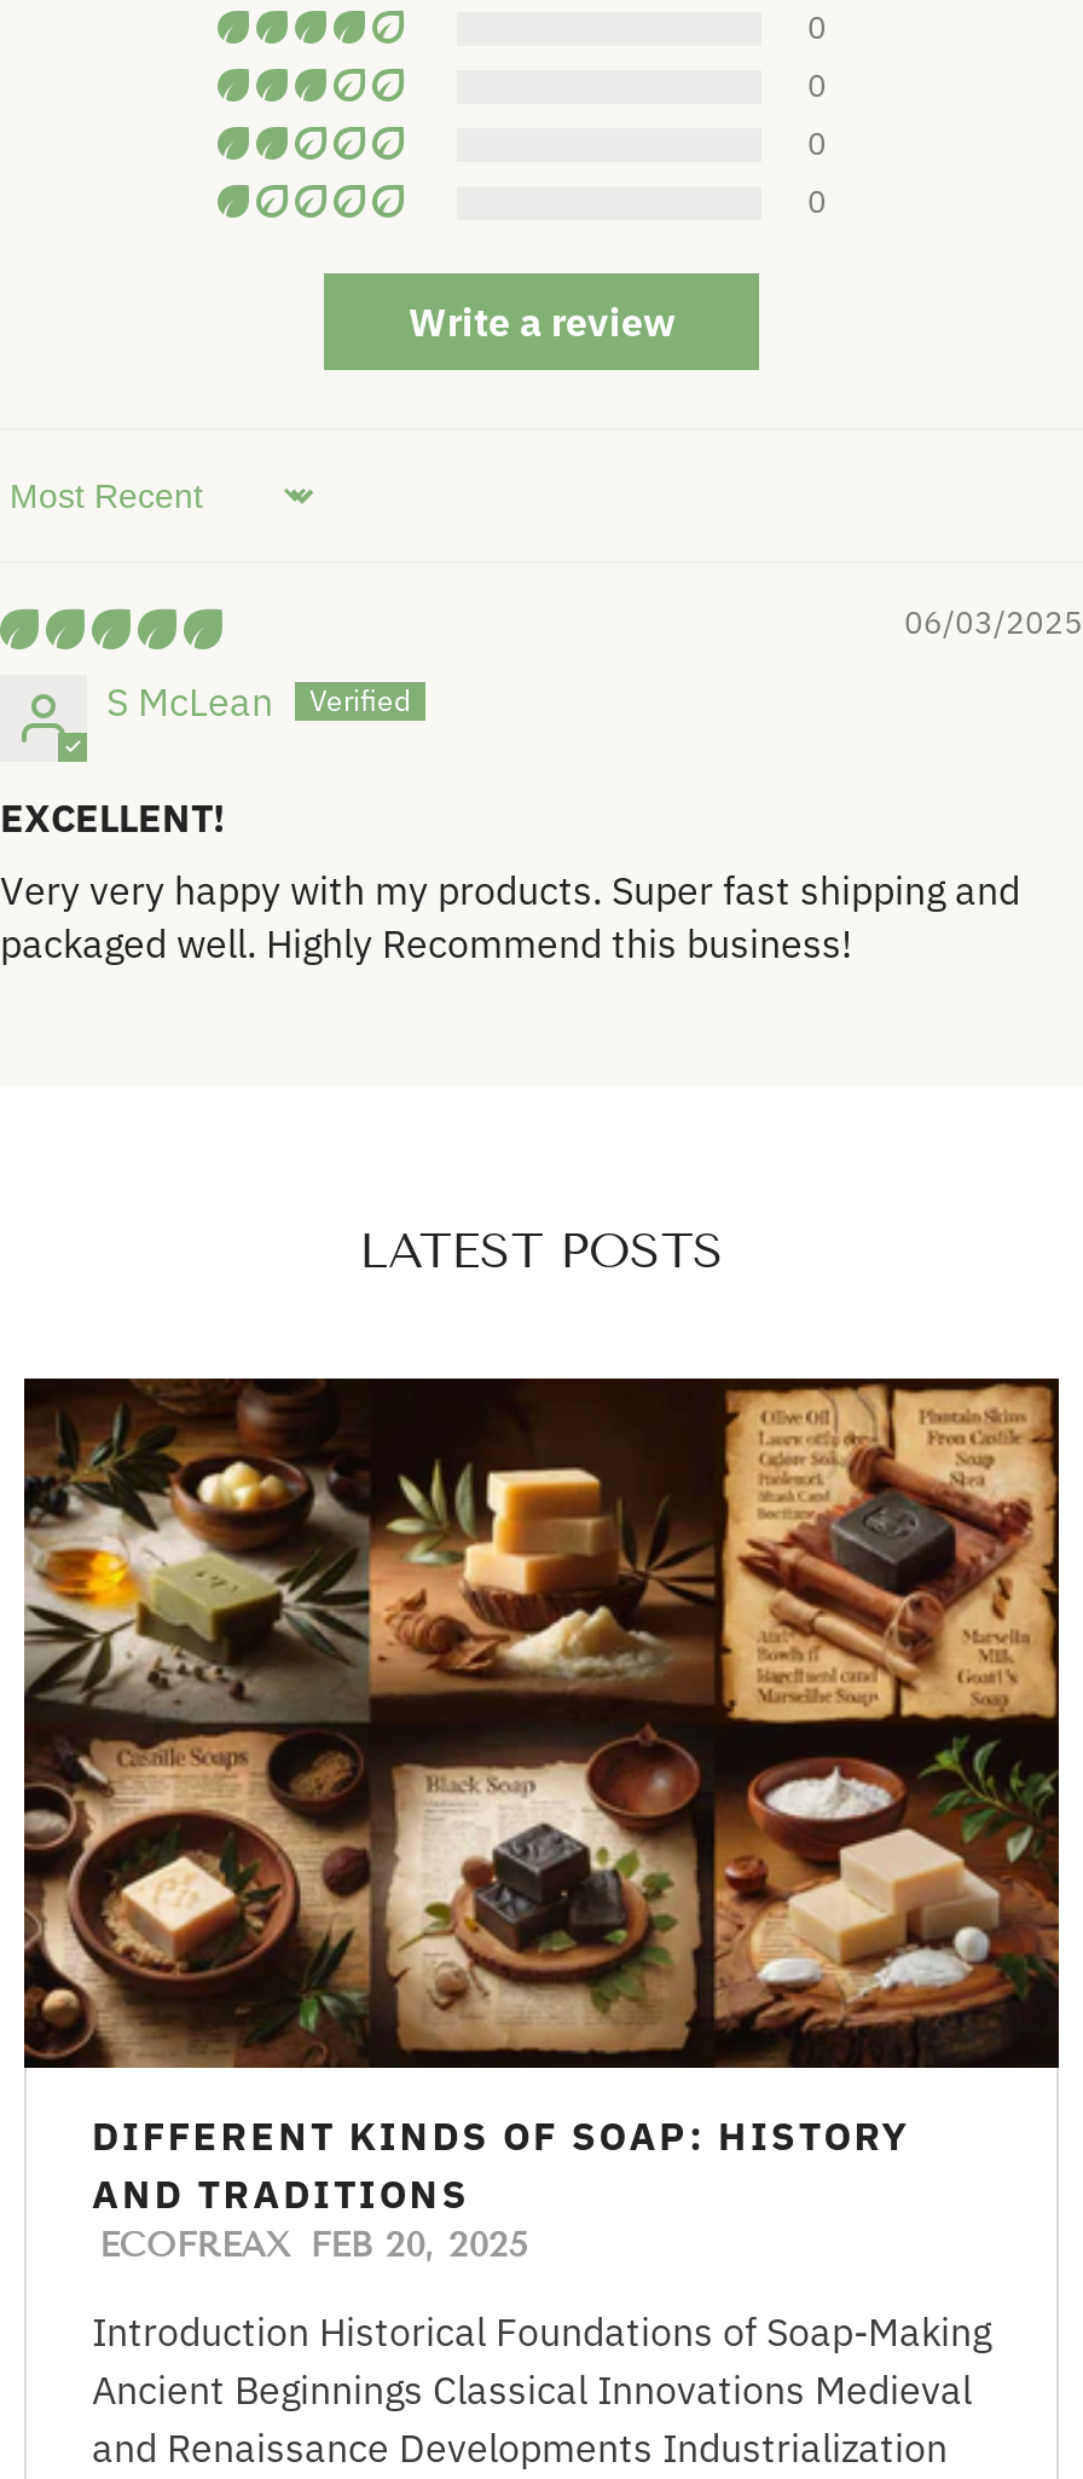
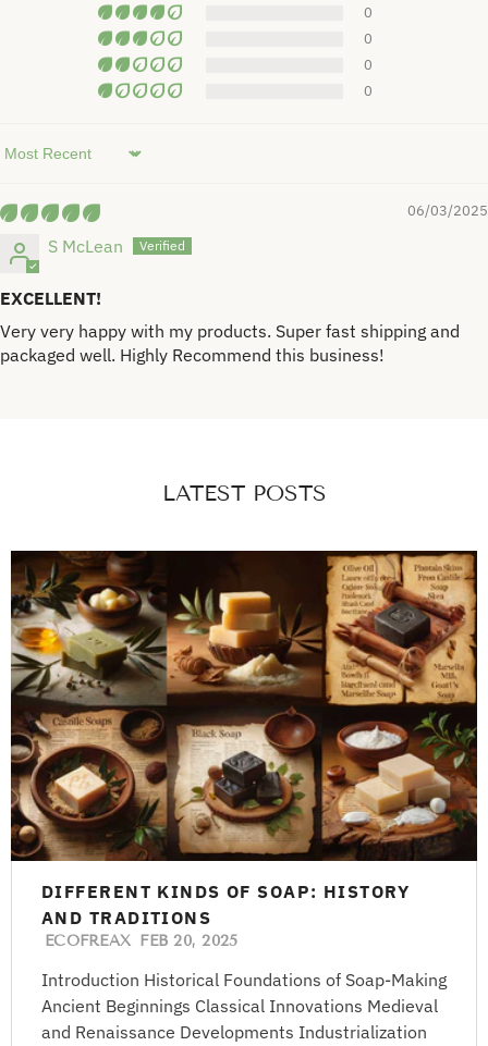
- Write a review
